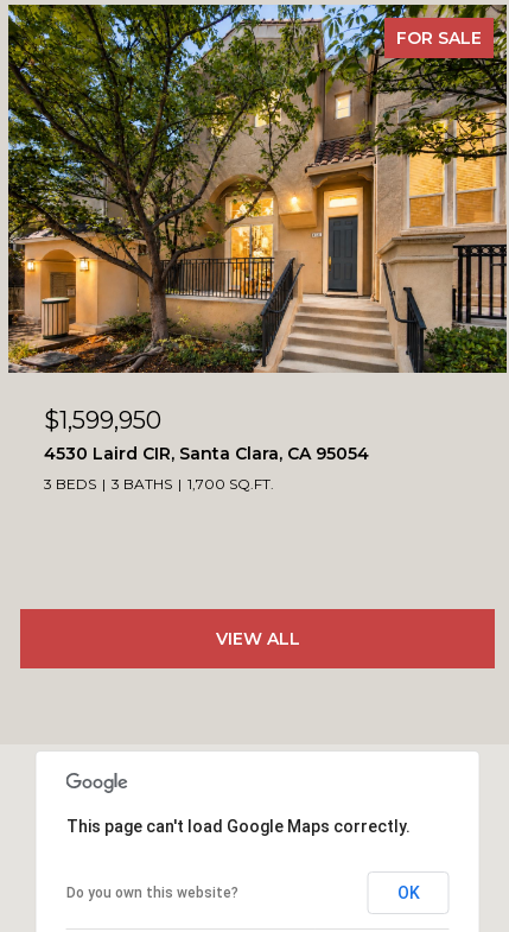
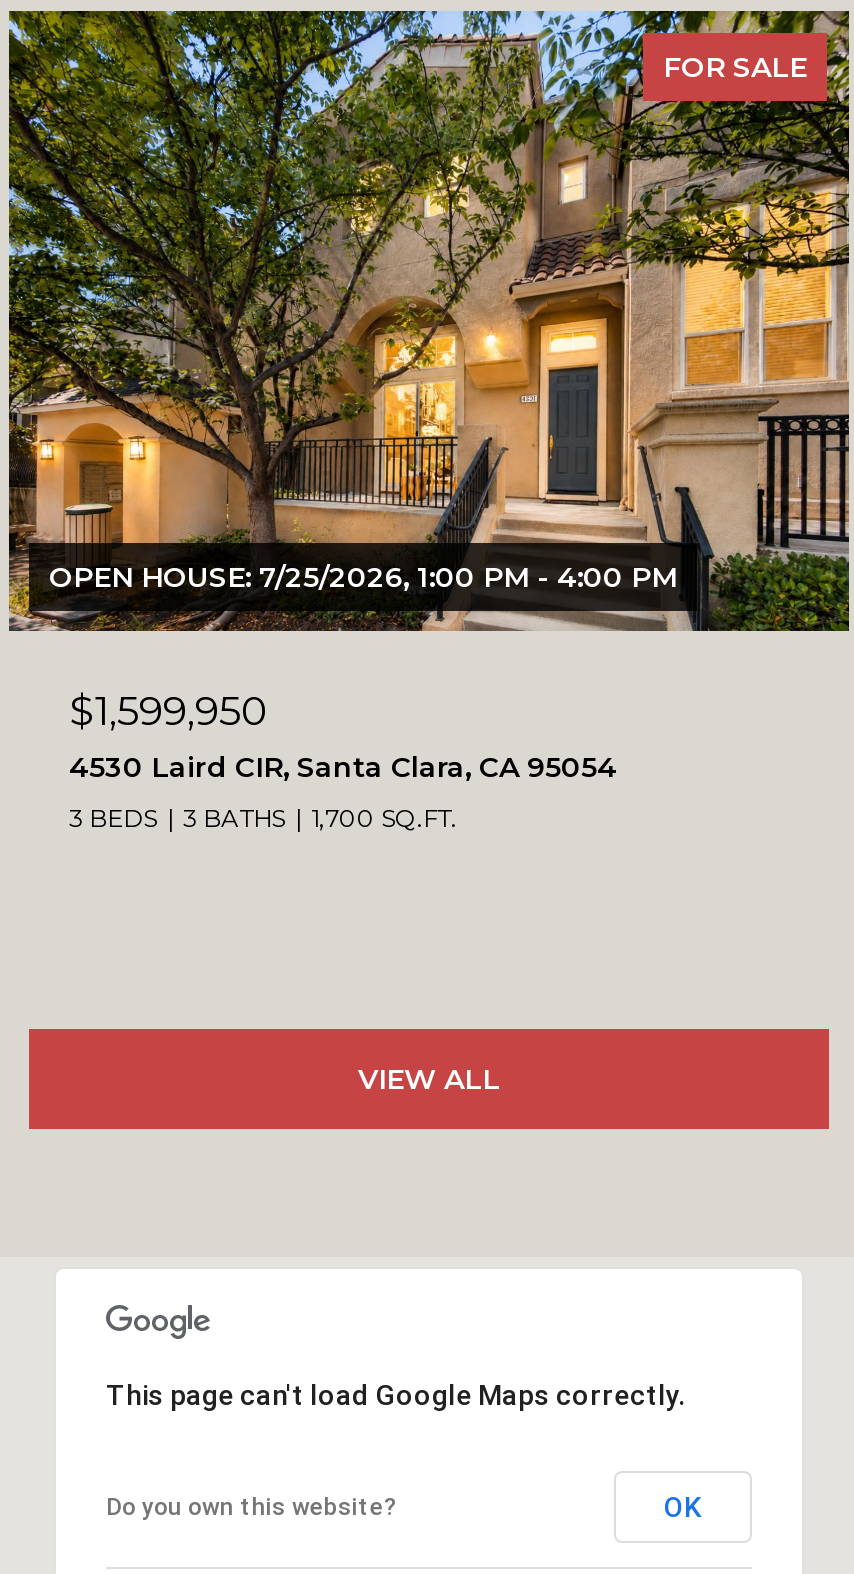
+ OPEN HOUSE: 7/25/2026, 1:00 PM - 4:00 PM
